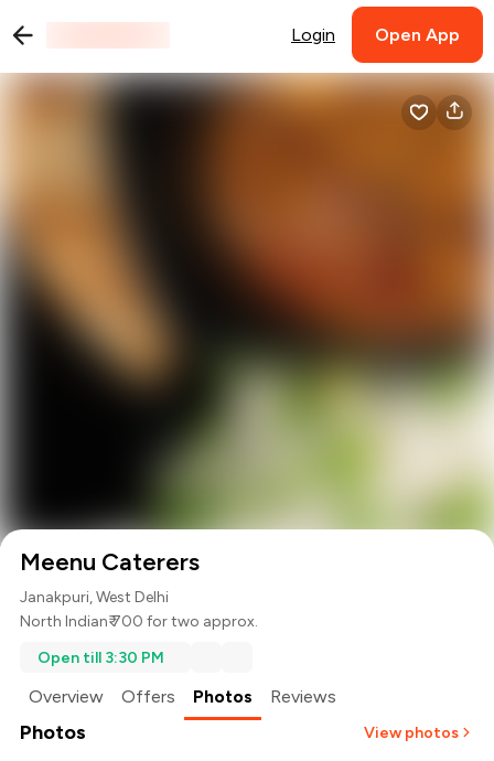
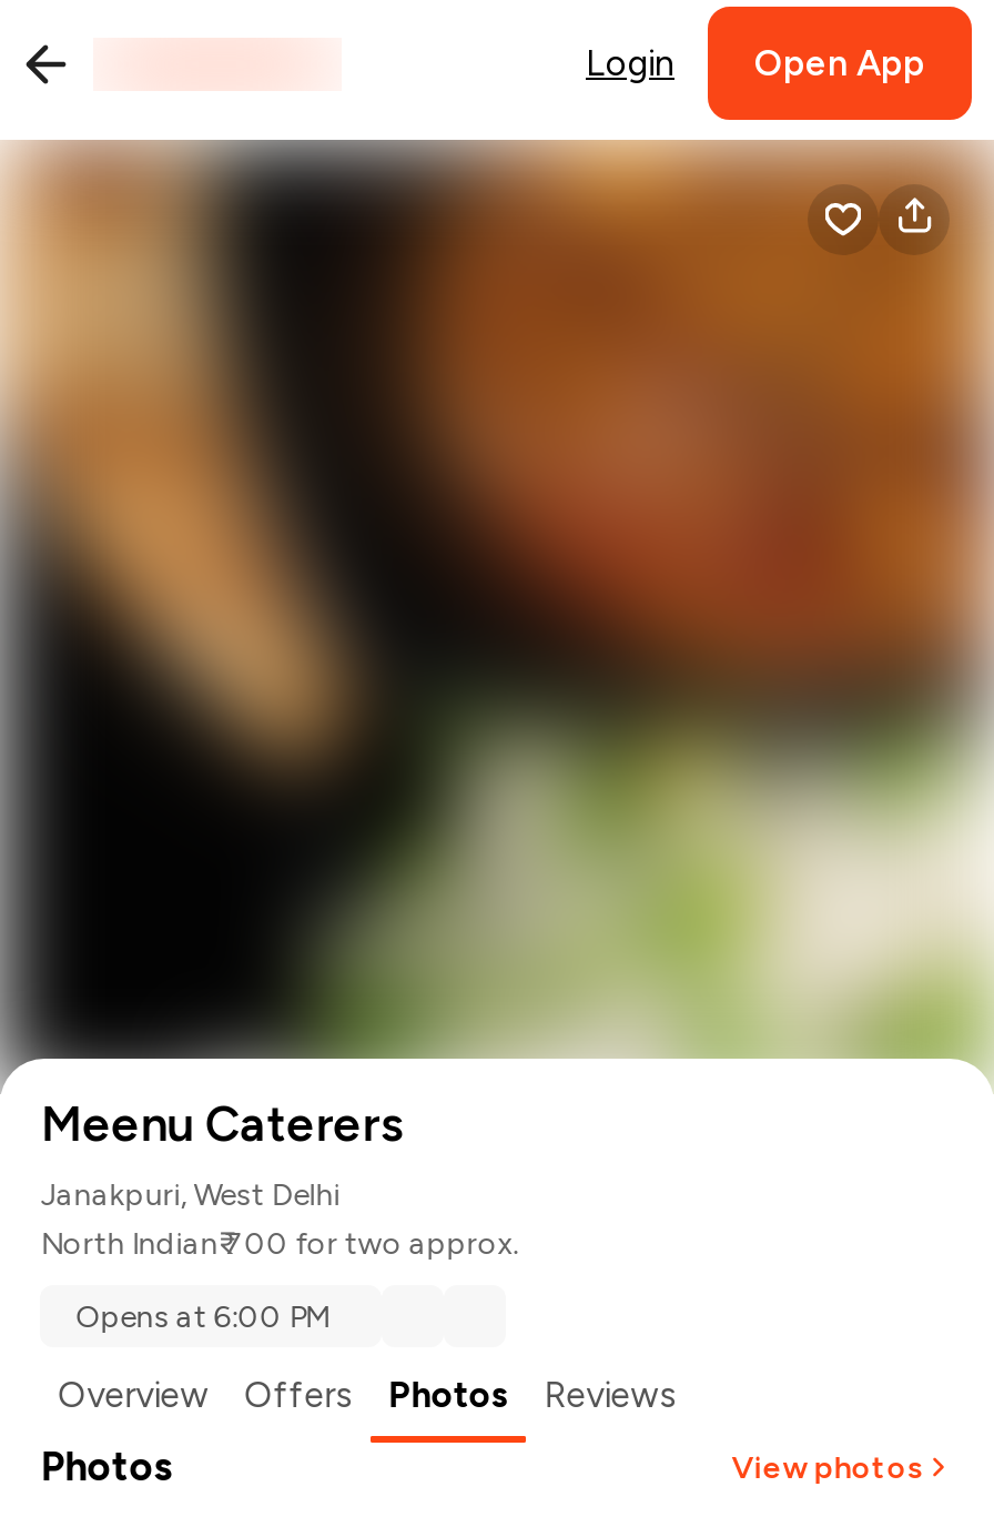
- Open till 3:30 PM
+ Opens at 6:00 PM
